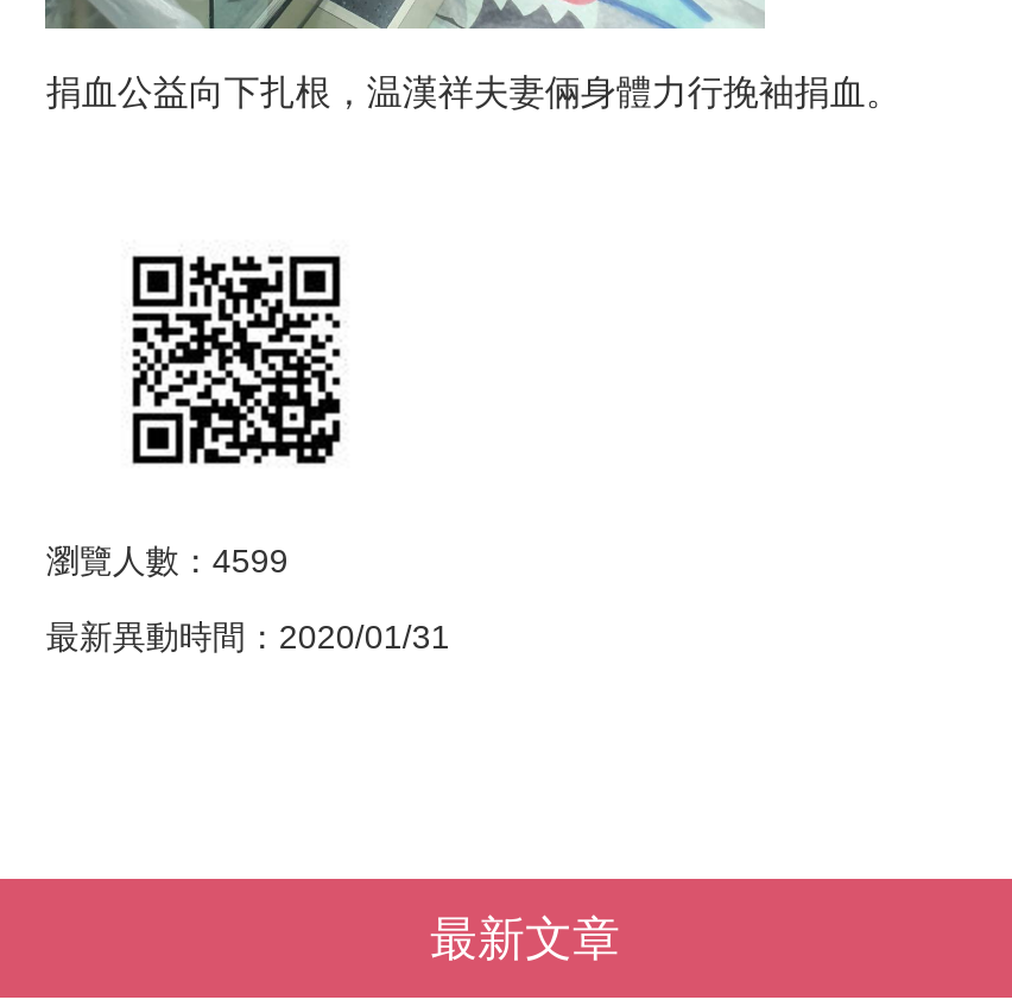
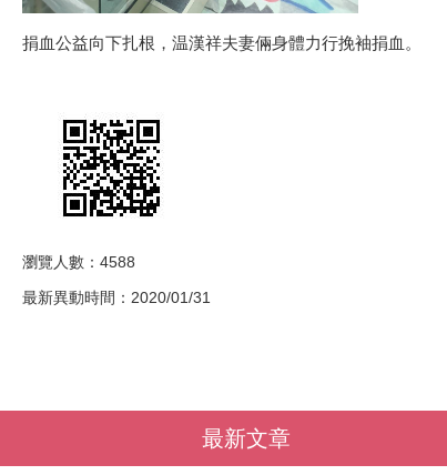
- 瀏覽人數：4599
+ 瀏覽人數：4588
